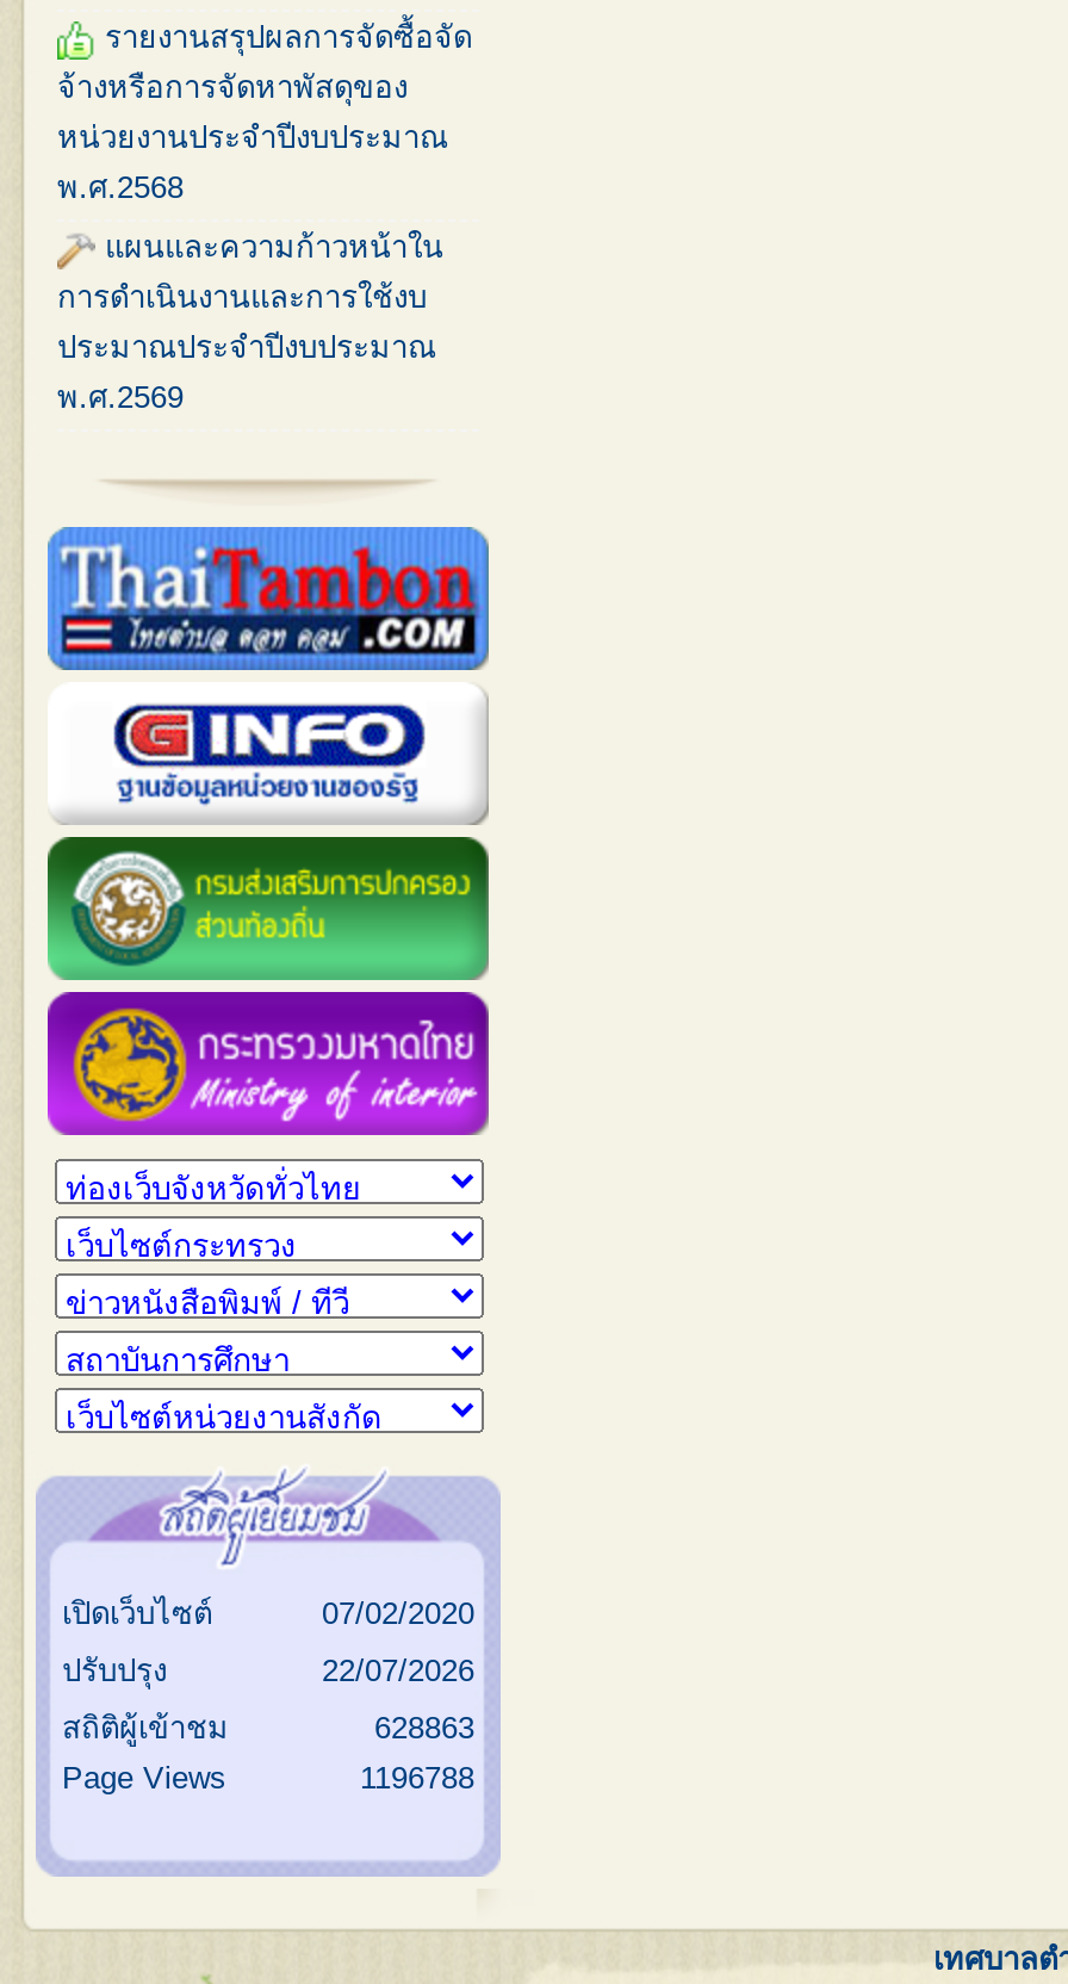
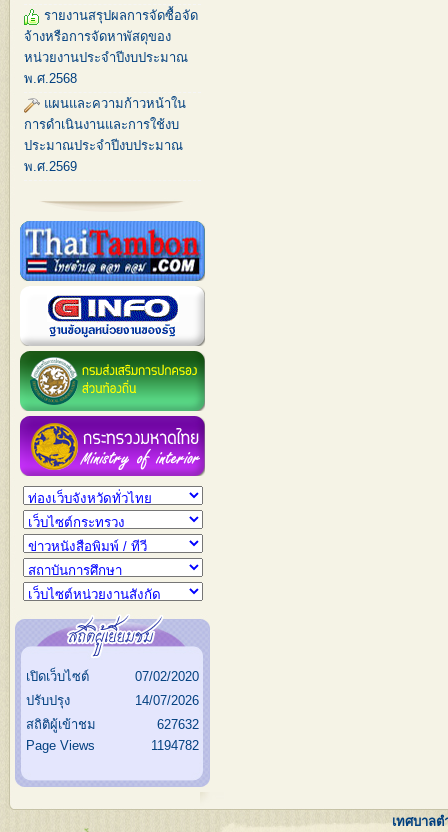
- 22/07/2026
+ 14/07/2026

- 628863
+ 627632

- 1196788
+ 1194782
